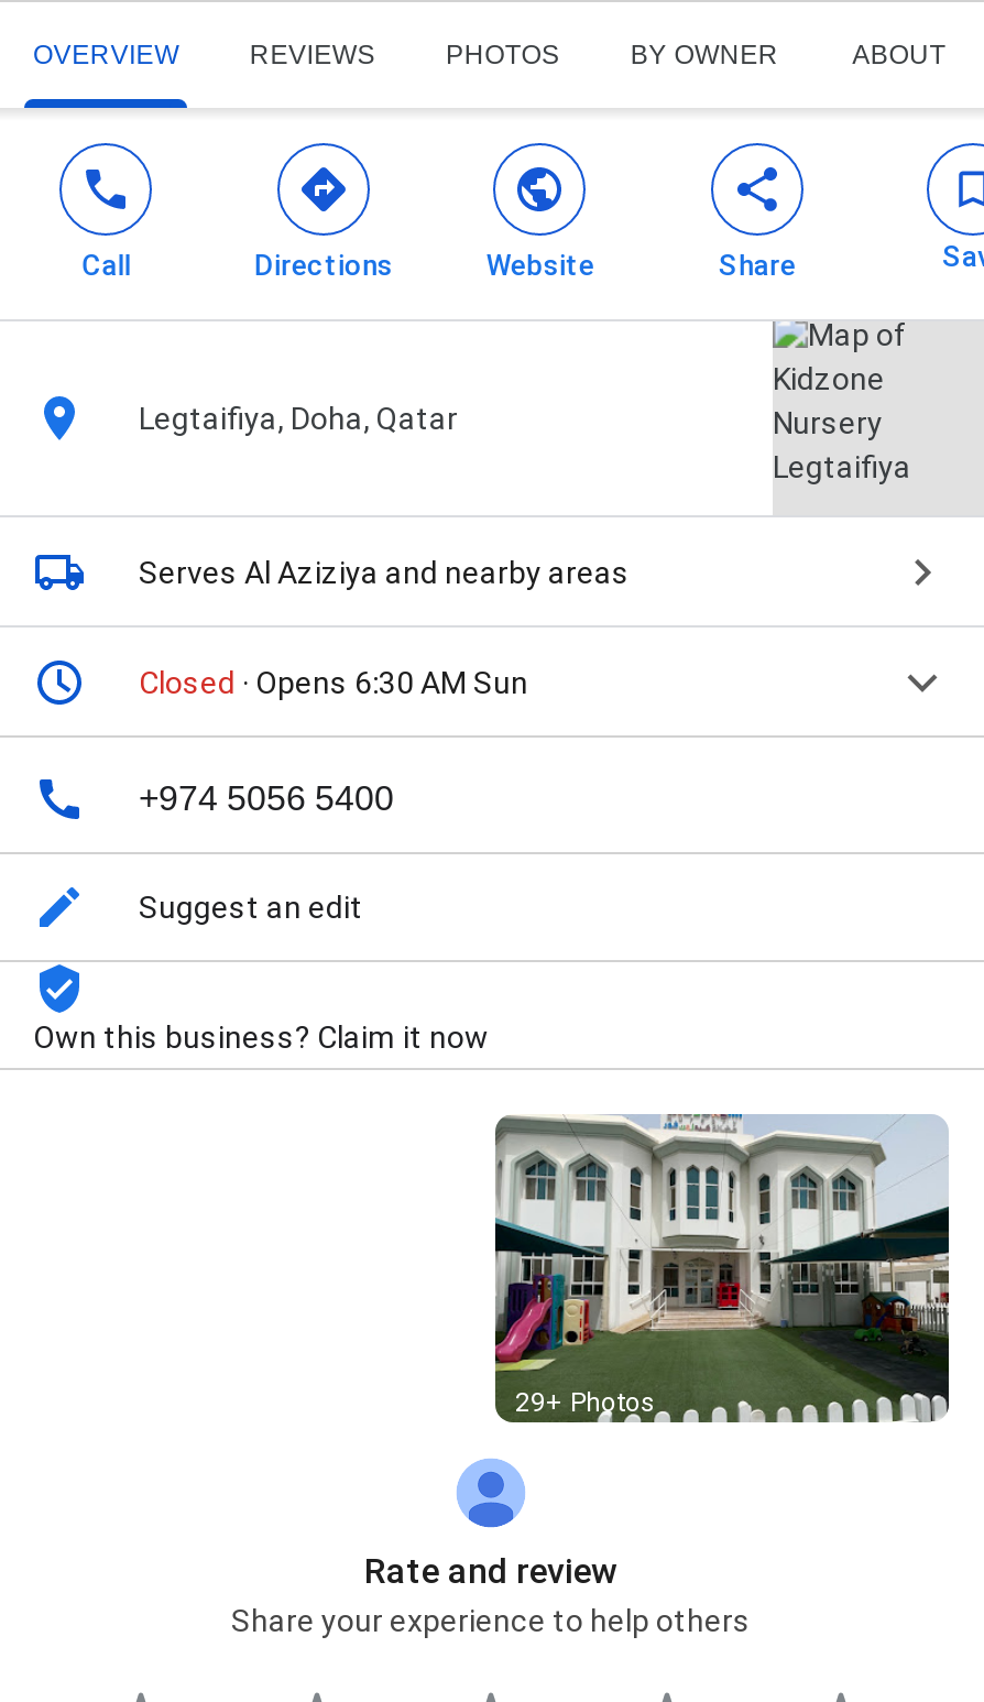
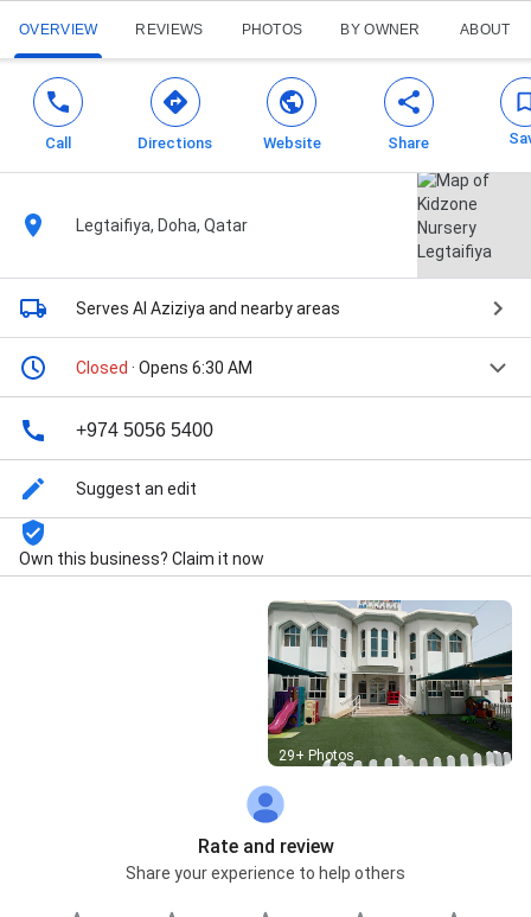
- Closed · Opens 6:30 AM Sun
+ Closed · Opens 6:30 AM
